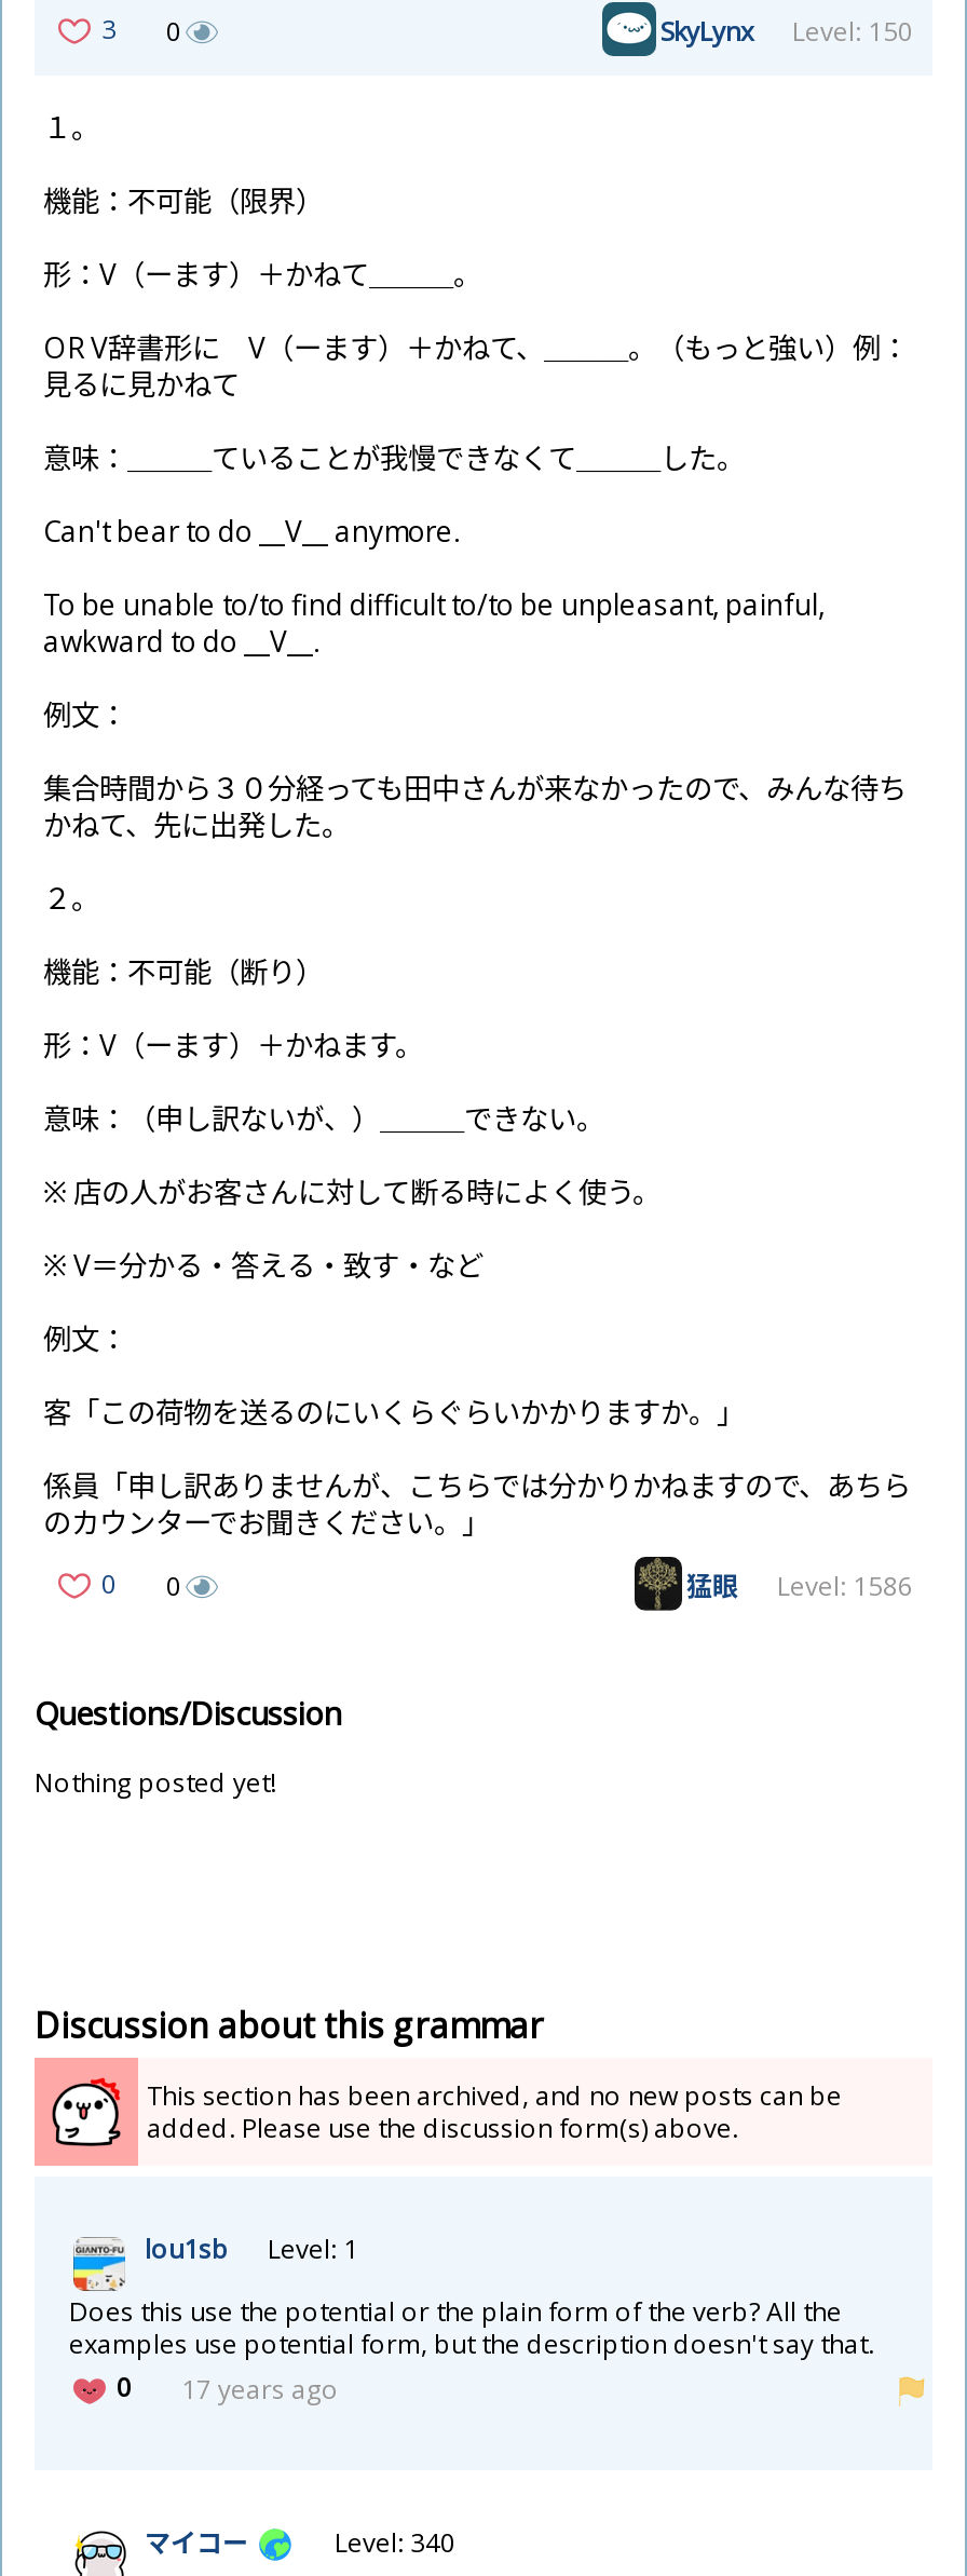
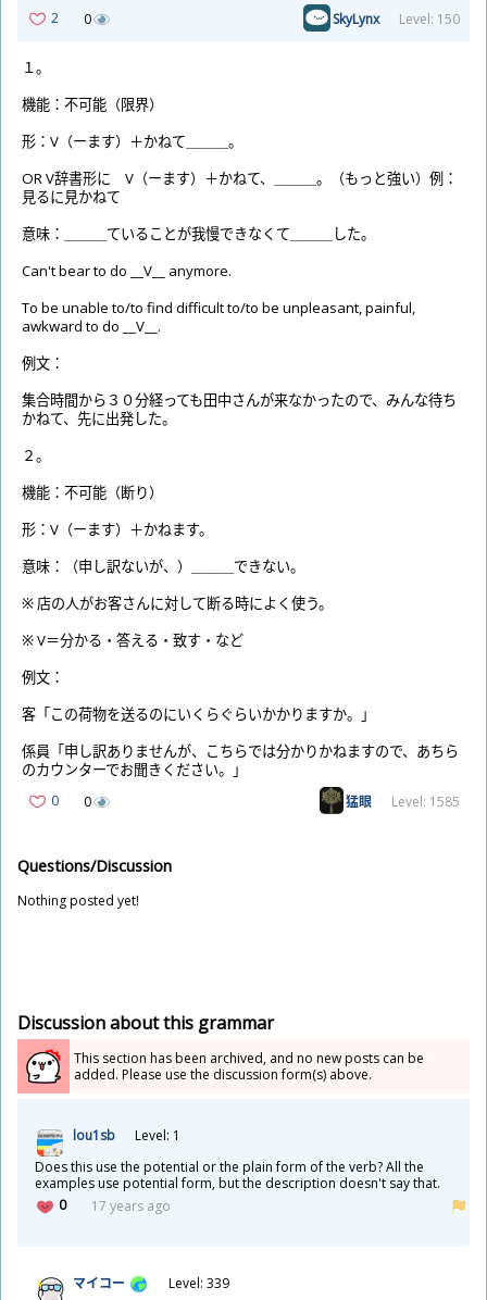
- 3 0
+ 2 0

- 猛眼 Level: 1586
+ 猛眼 Level: 1585

- Level: 340
+ Level: 339
